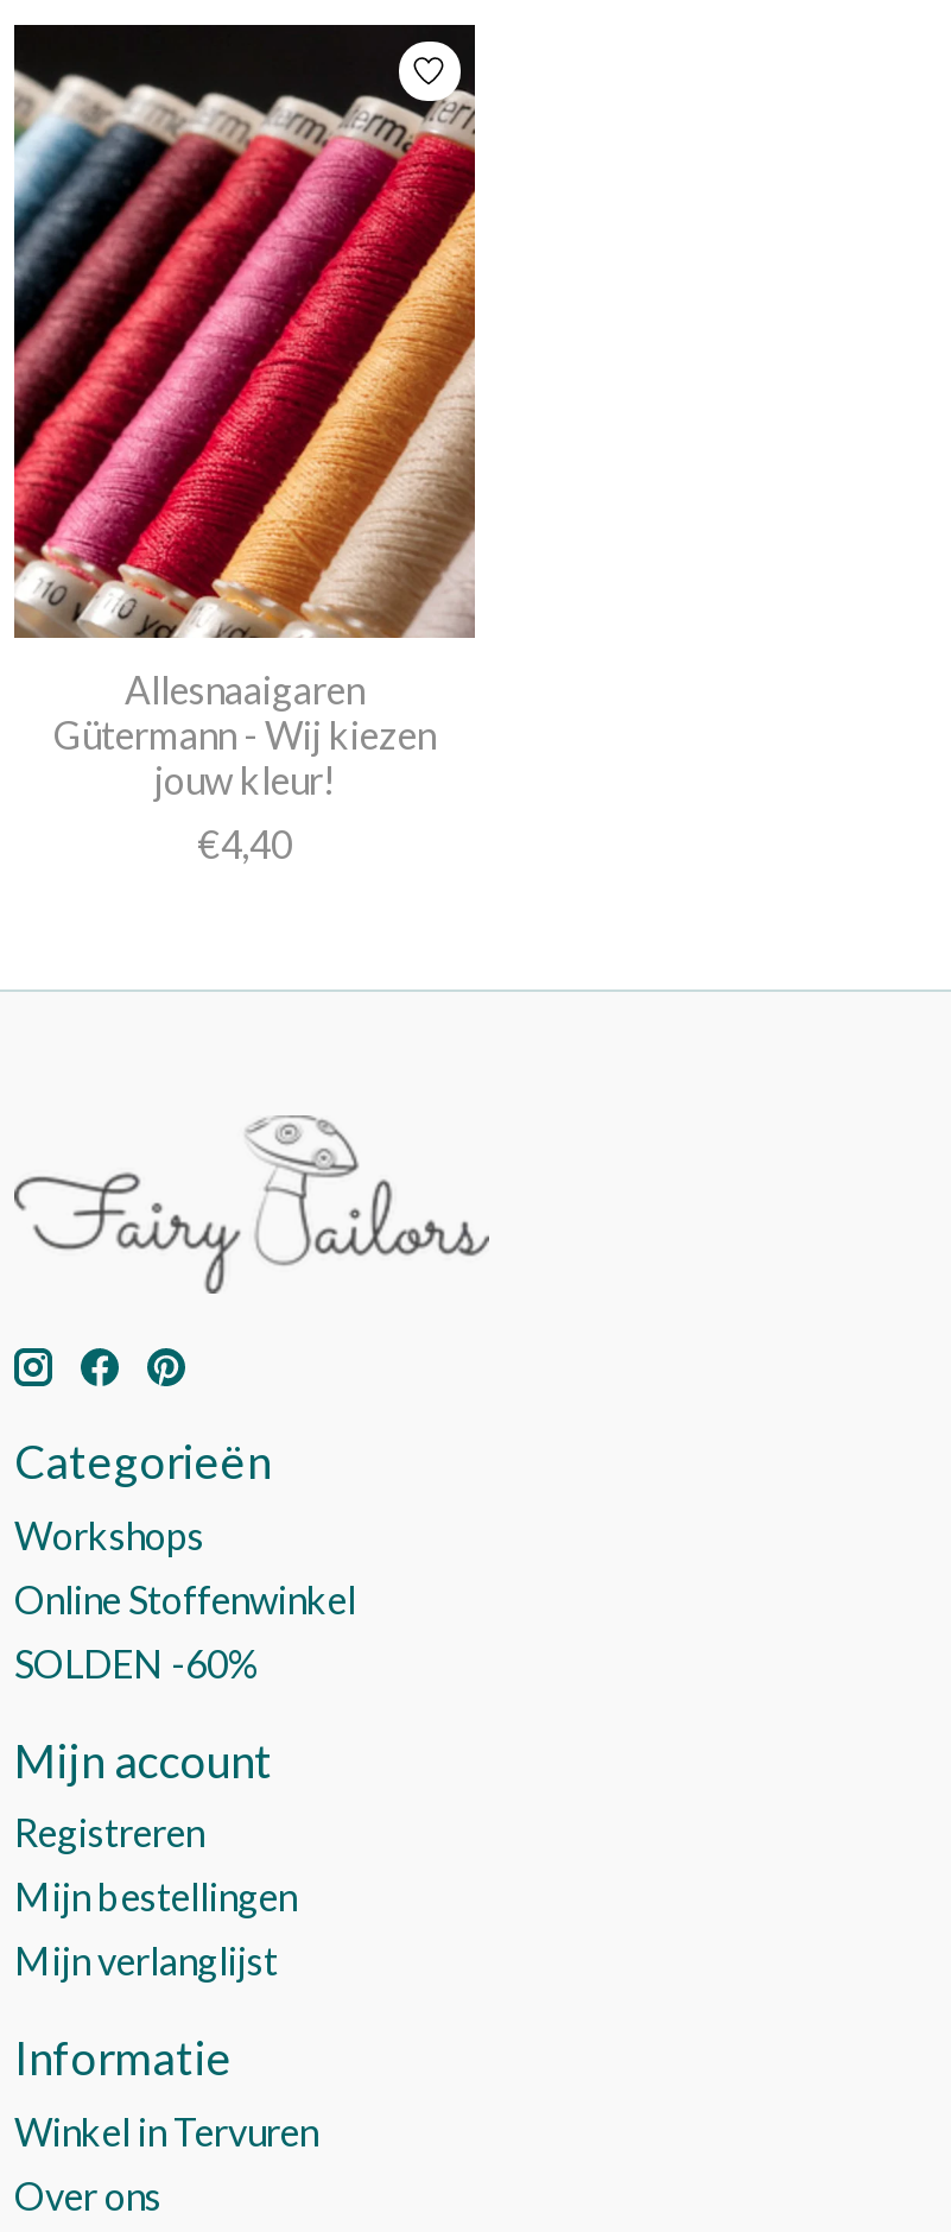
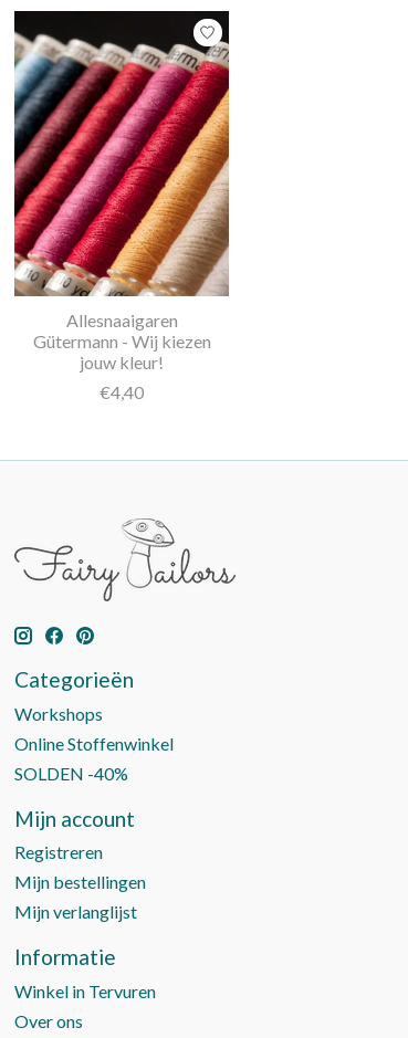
- SOLDEN -60%
+ SOLDEN -40%
